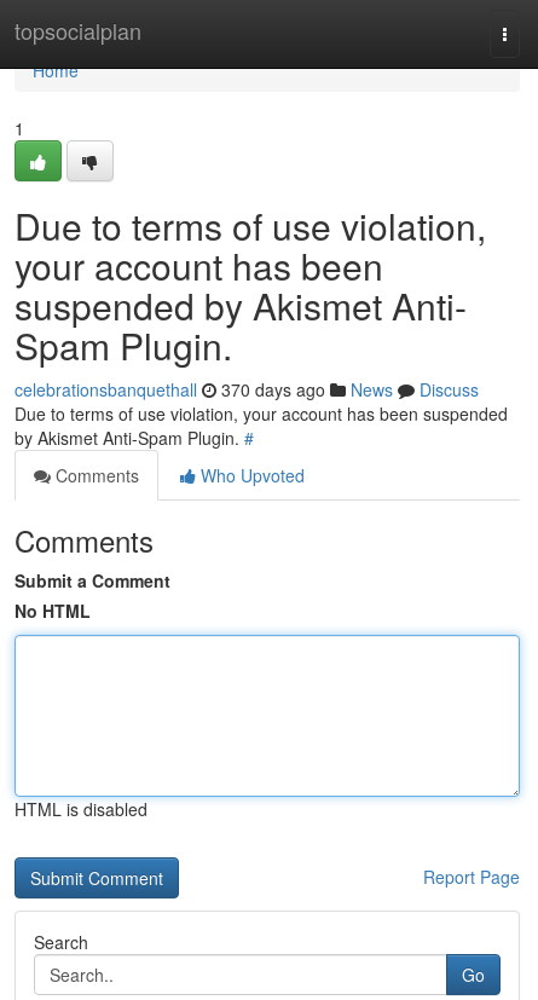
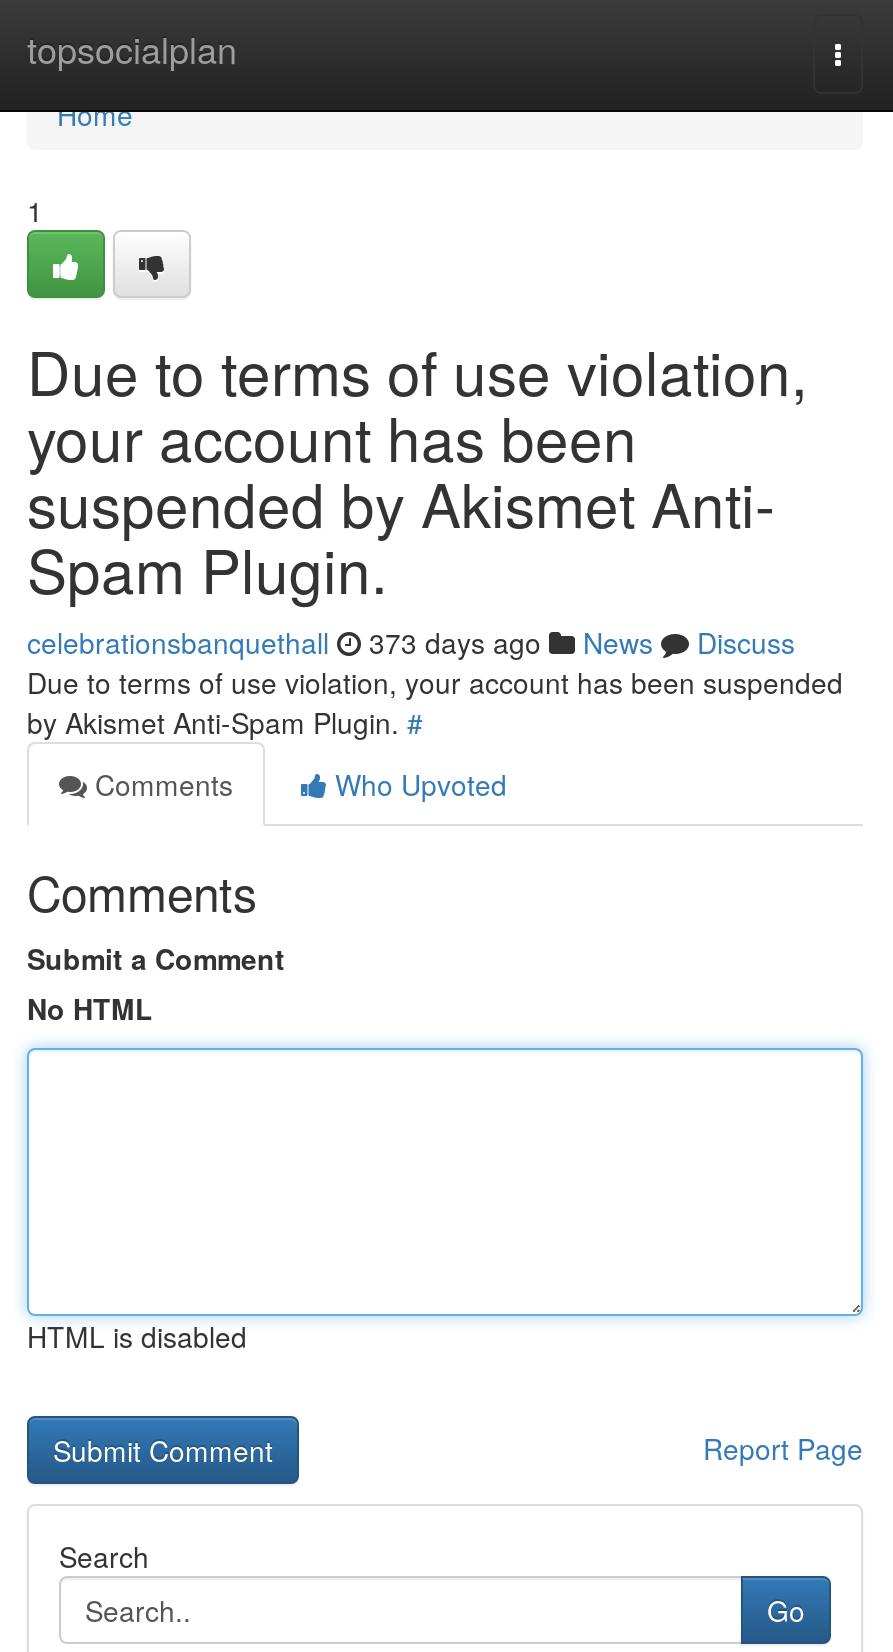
- celebrationsbanquethall 370 days ago News Discuss
+ celebrationsbanquethall 373 days ago News Discuss
